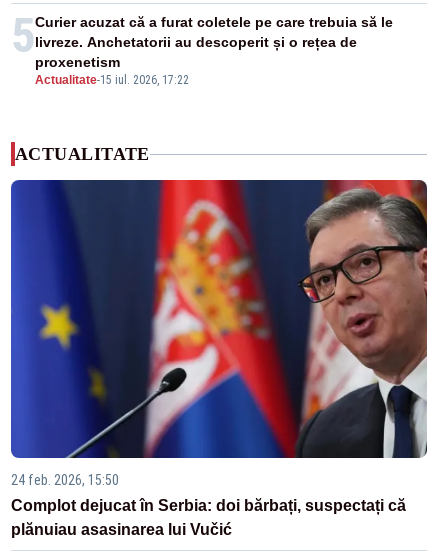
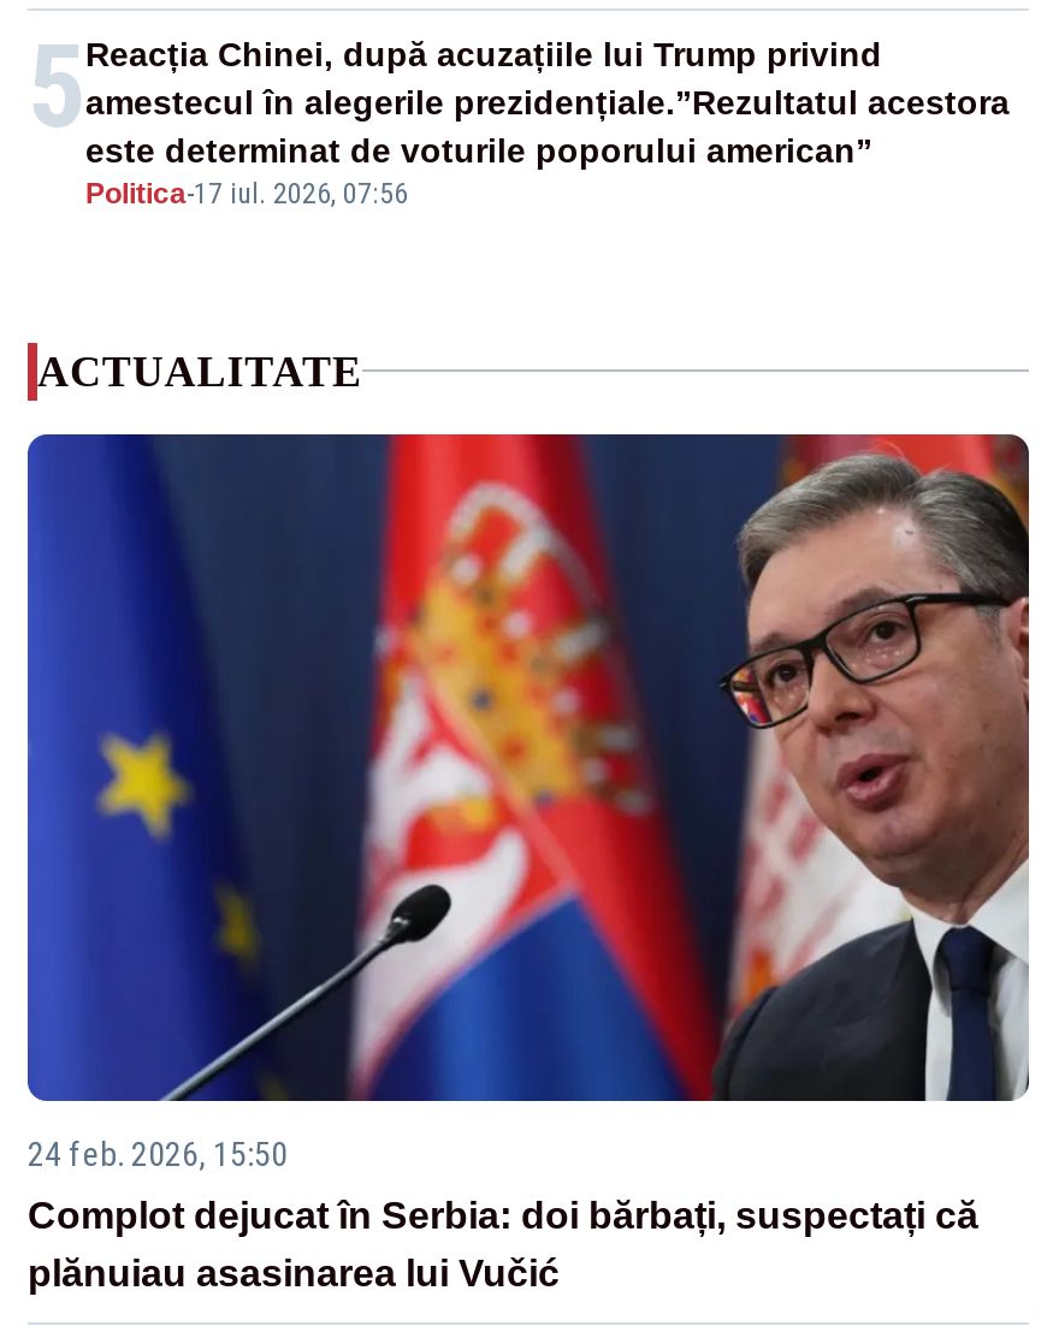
- Curier acuzat că a furat coletele pe care trebuia să le
- livreze. Anchetatorii au descoperit și o rețea de
- proxenetism
+ Reacția Chinei, după acuzațiile lui Trump privind
+ amestecul în alegerile prezidențiale.”Rezultatul acestora
+ este determinat de voturile poporului american”

- Actualitate-15 iul. 2026, 17:22
+ Politica-17 iul. 2026, 07:56
